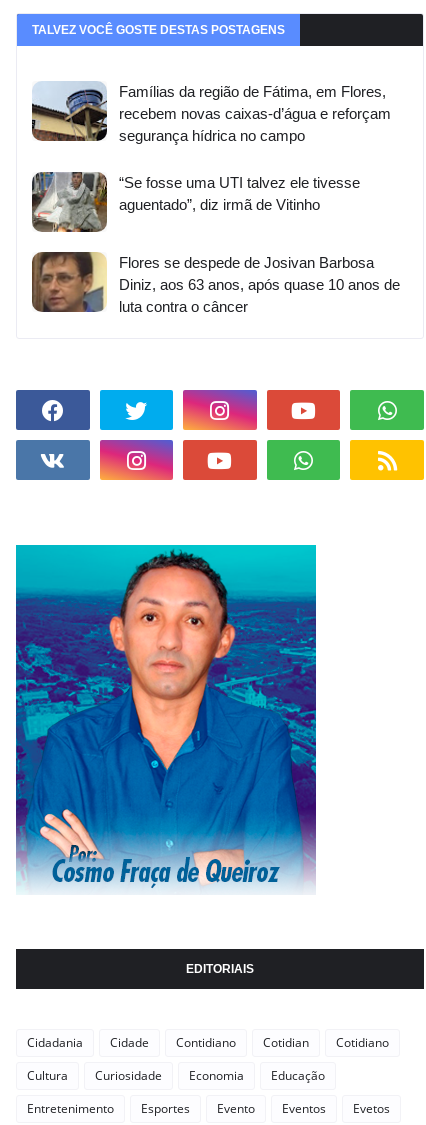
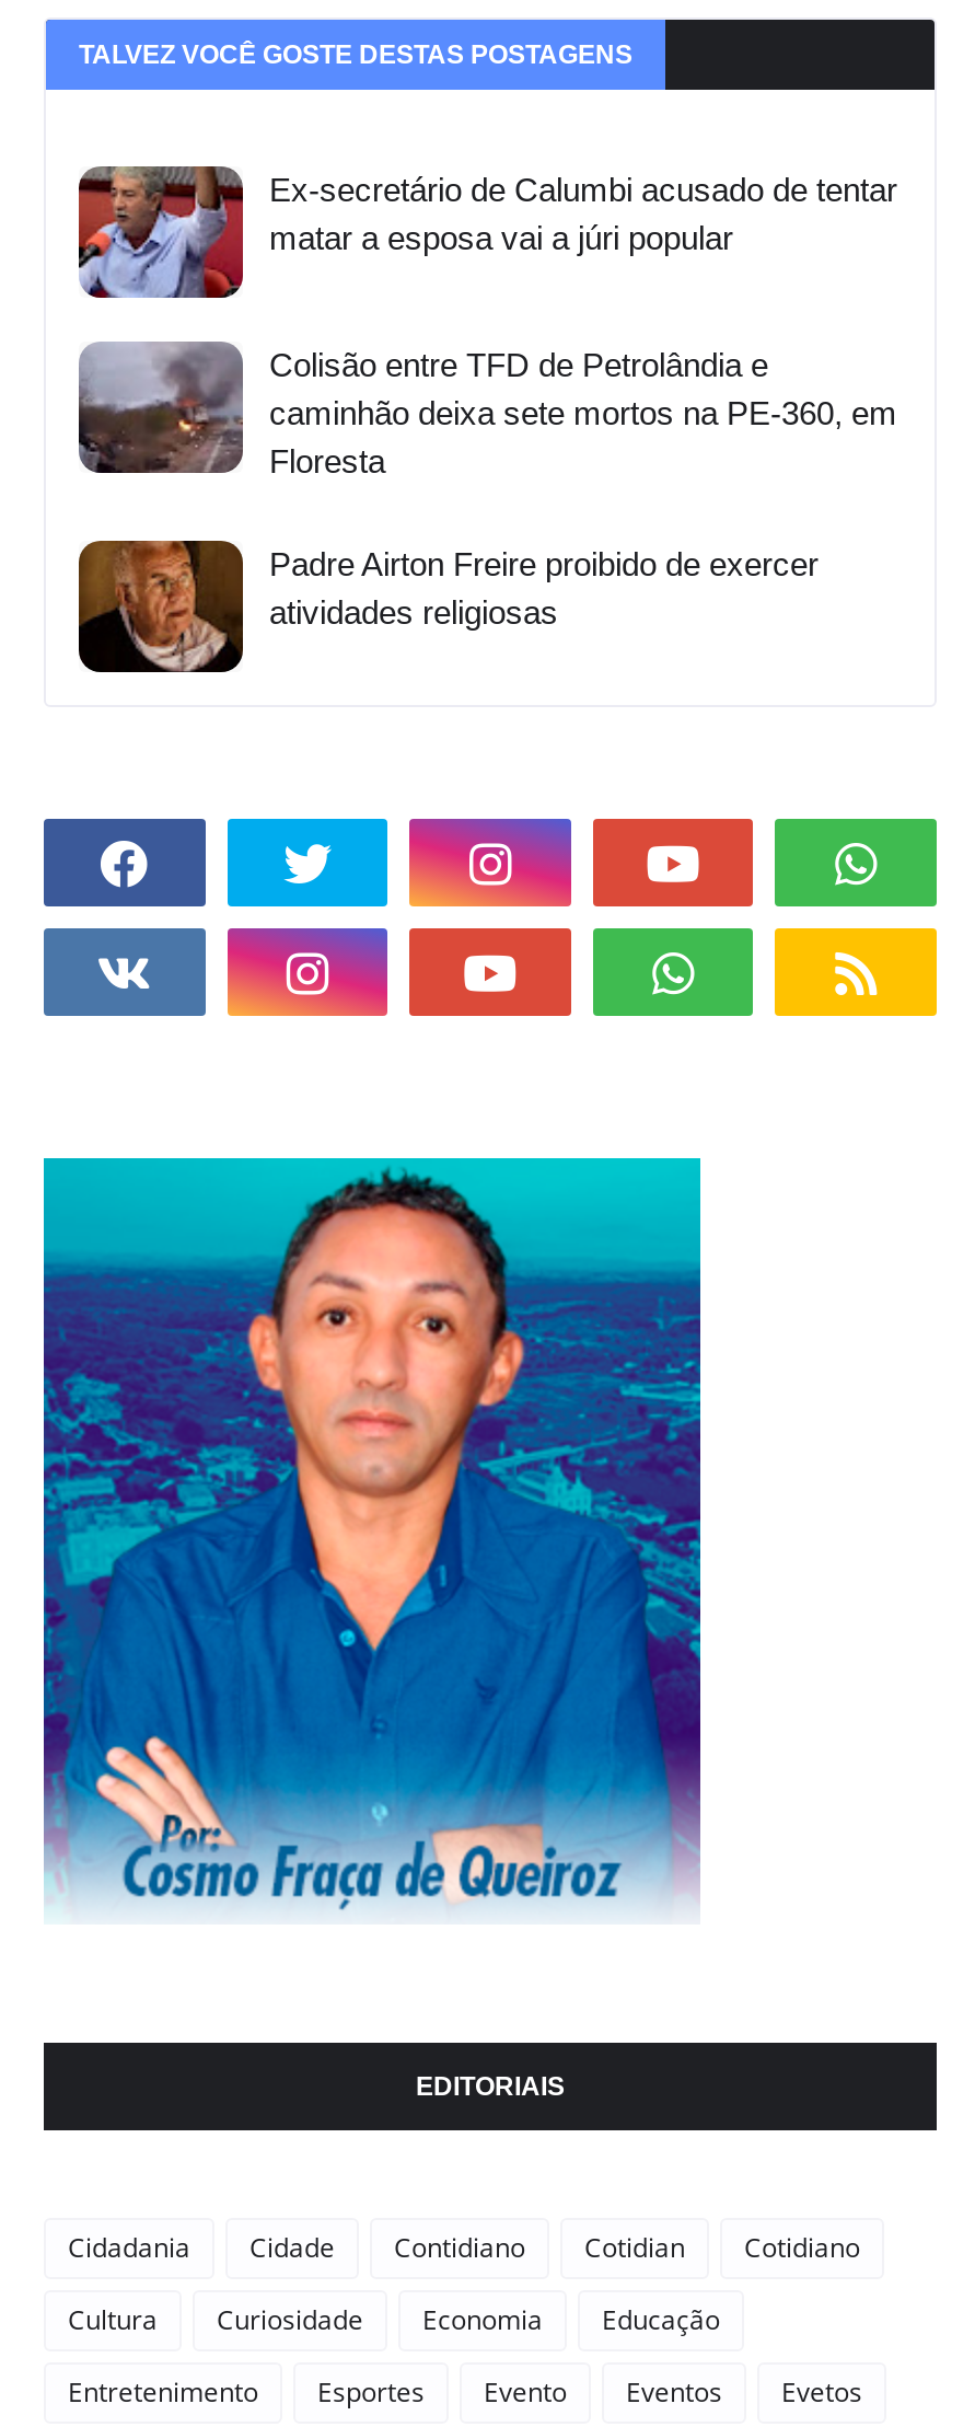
- [image]
- Famílias da região de Fátima, em Flores,
- recebem novas caixas-d’água e reforçam
- segurança hídrica no campo
+ [image]
+ Ex-secretário de Calumbi acusado de tentar
+ matar a esposa vai a júri popular

- [image]
- “Se fosse uma UTI talvez ele tivesse
- aguentado”, diz irmã de Vitinho
+ [image]
+ Colisão entre TFD de Petrolândia e
+ caminhão deixa sete mortos na PE-360, em
+ Floresta

- [image]
- Flores se despede de Josivan Barbosa
- Diniz, aos 63 anos, após quase 10 anos de
- luta contra o câncer
+ [image]
+ Padre Airton Freire proibido de exercer
+ atividades religiosas
